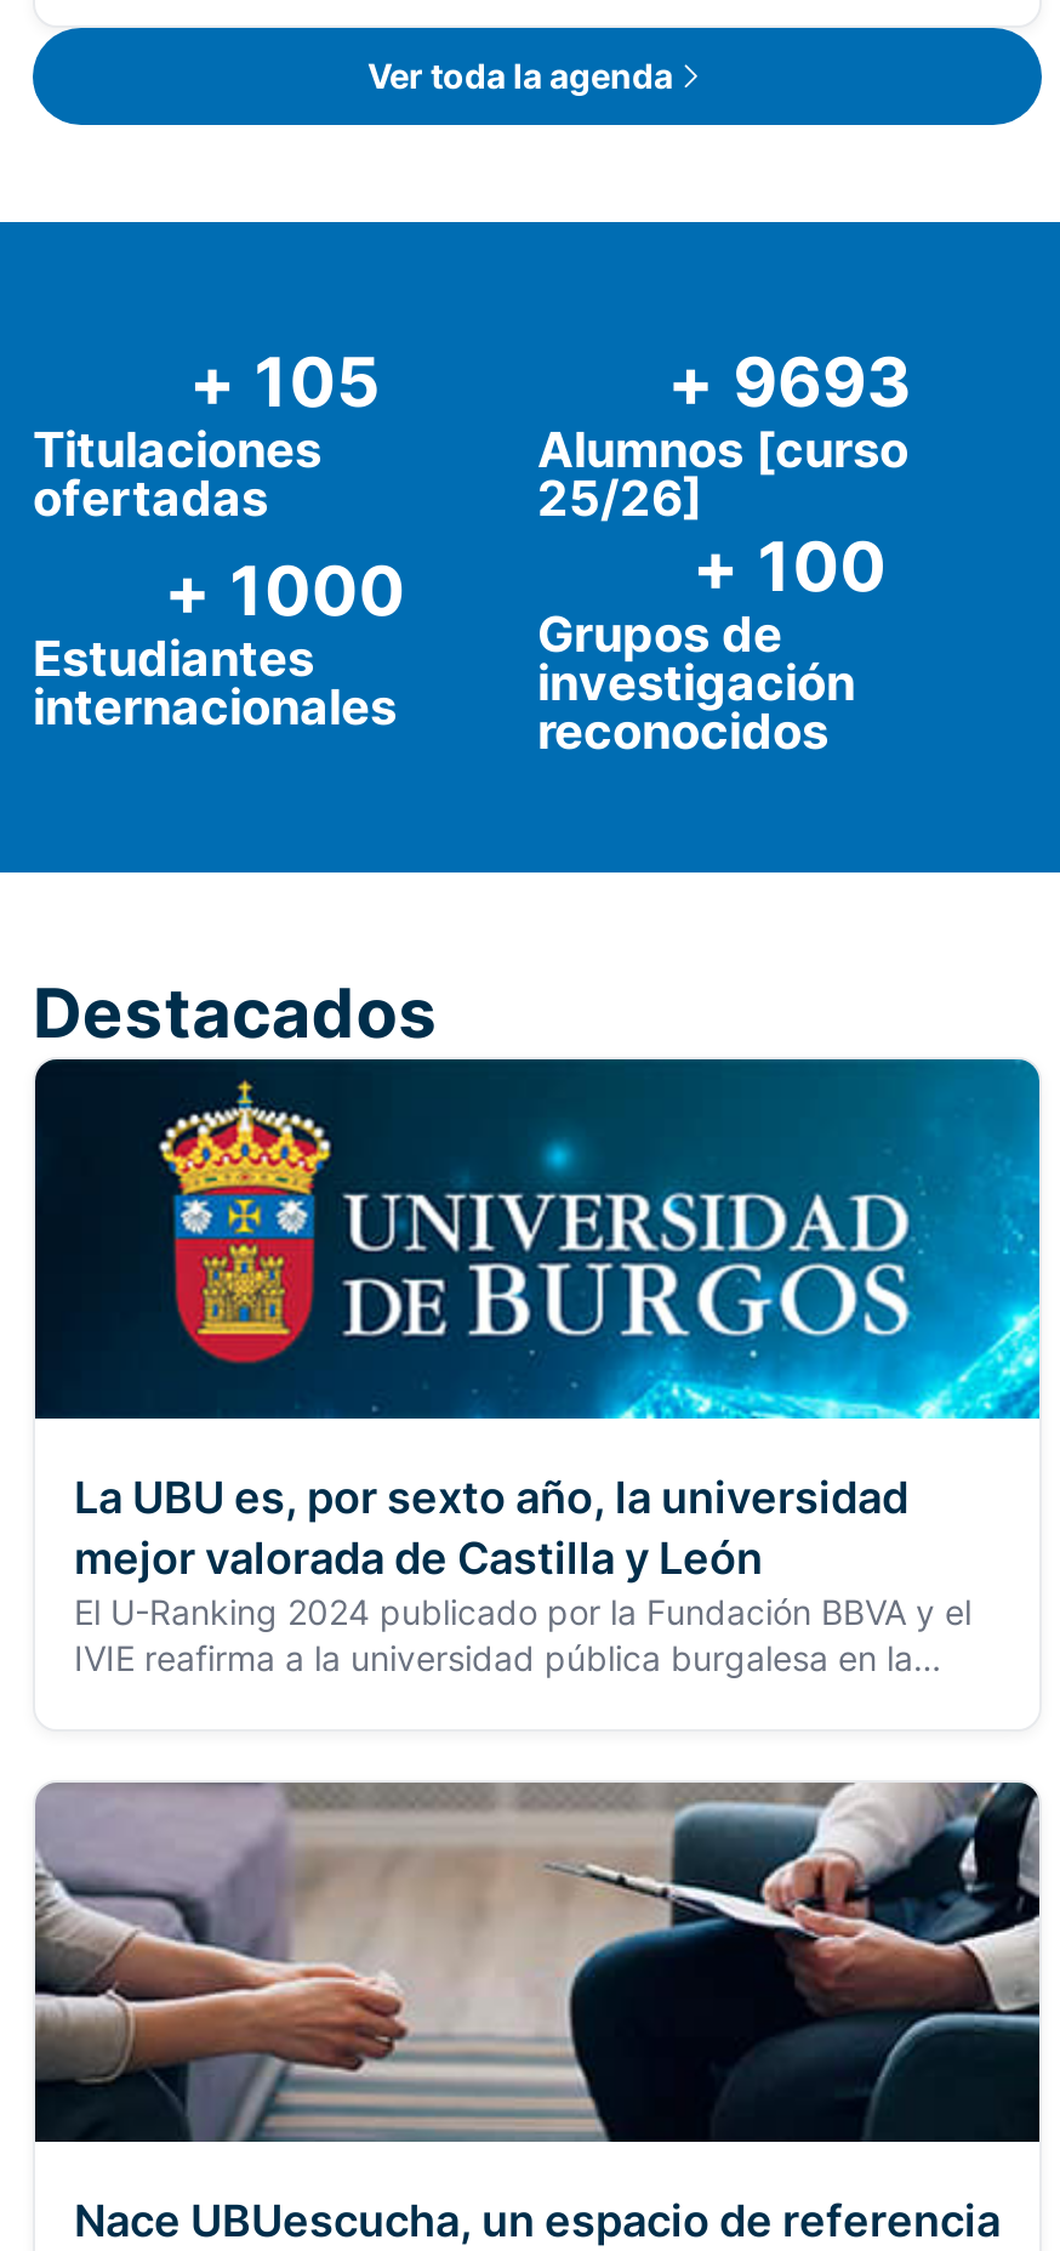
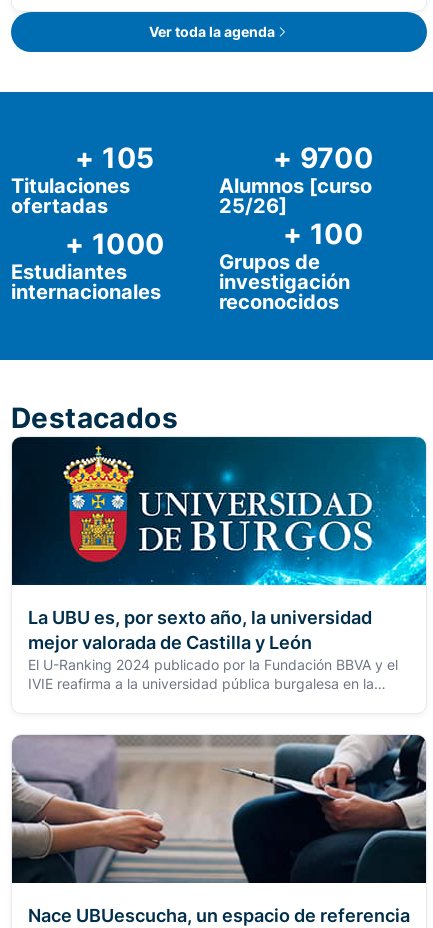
- + 9693
+ + 9700
